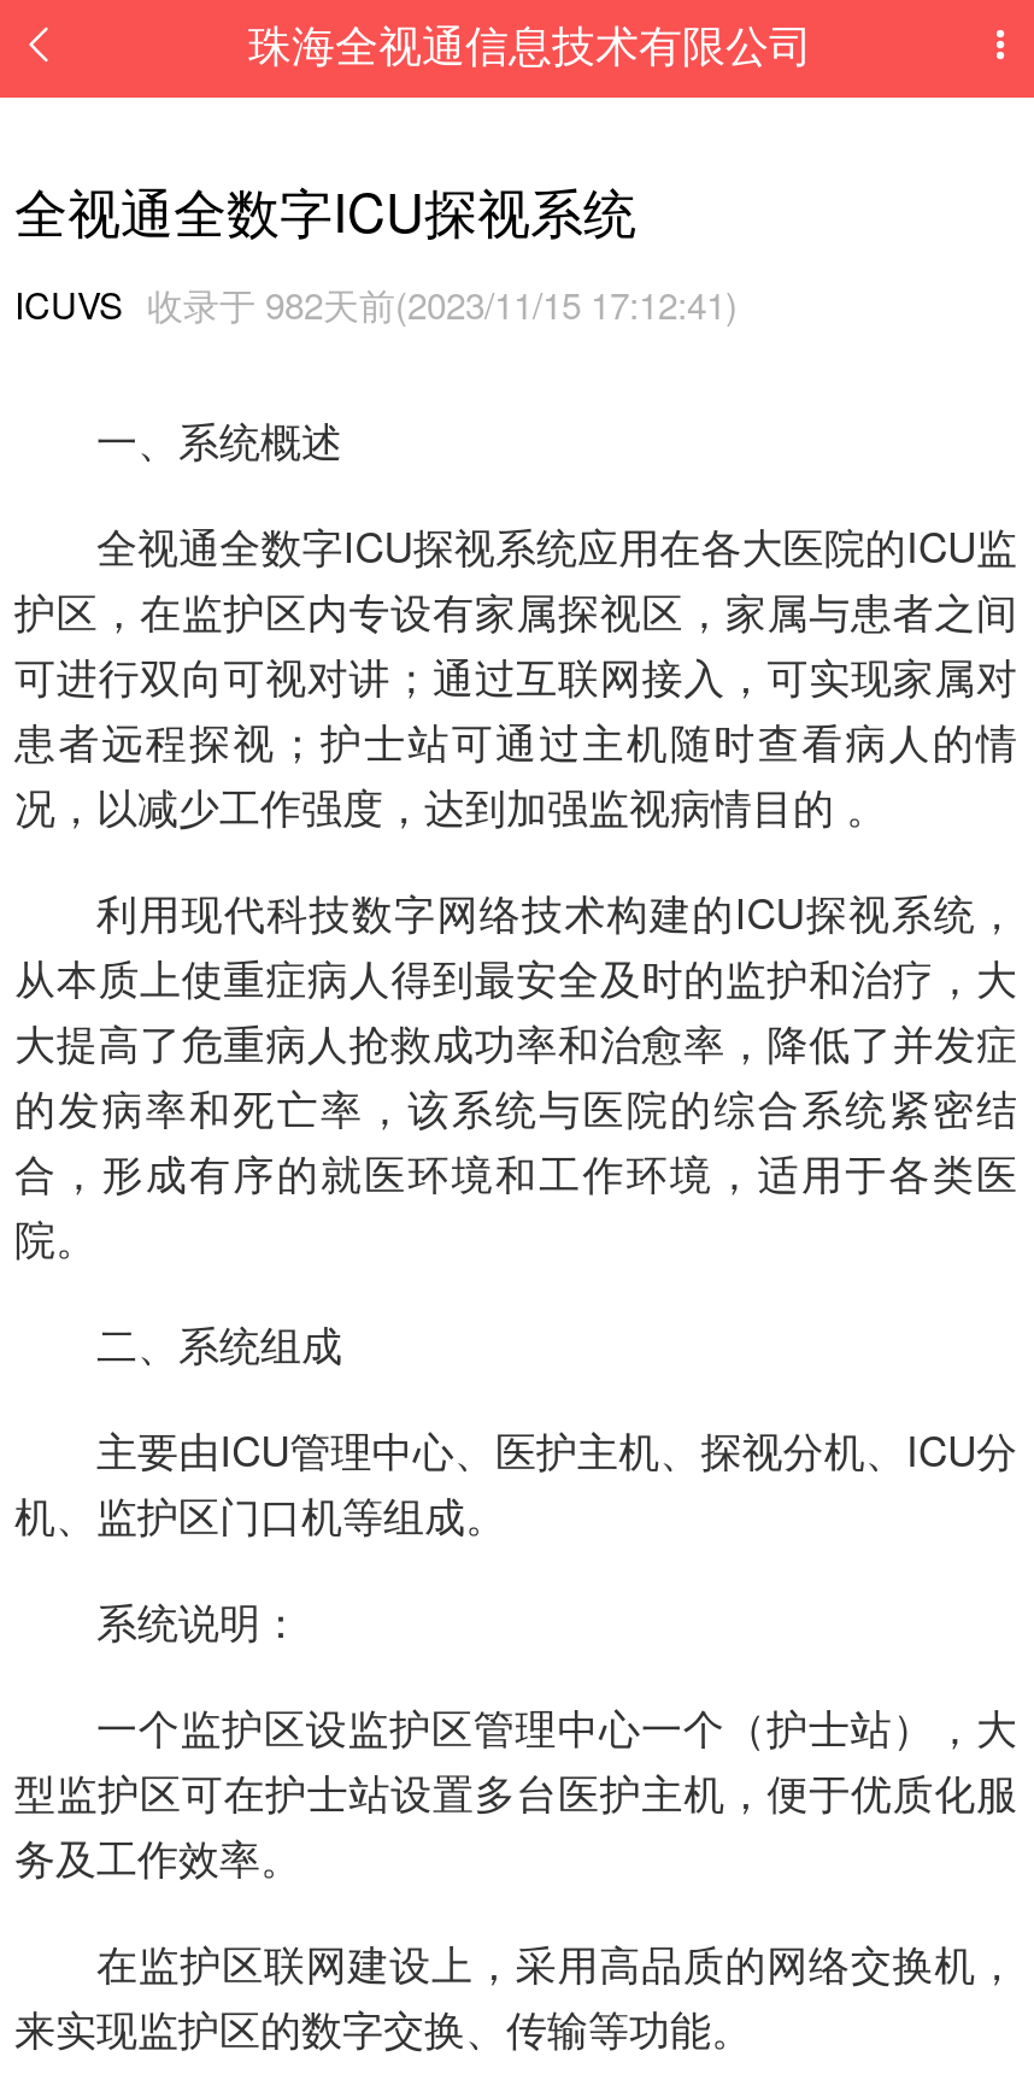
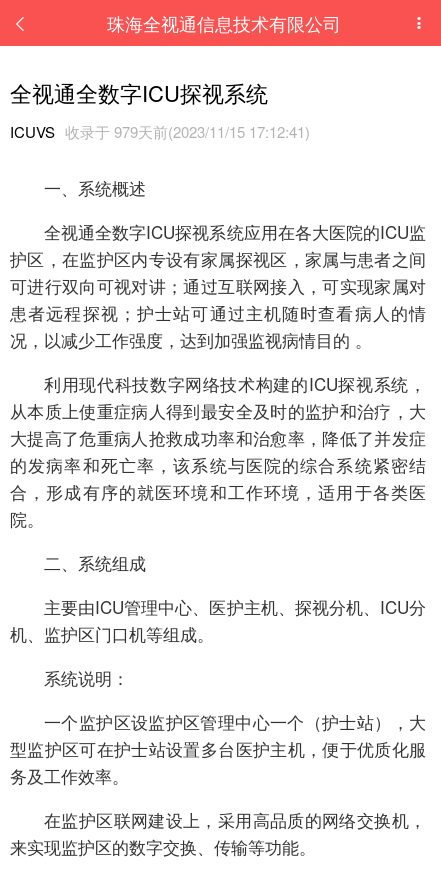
- ICUVS 收录于 982天前(2023/11/15 17:12:41)
+ ICUVS 收录于 979天前(2023/11/15 17:12:41)
